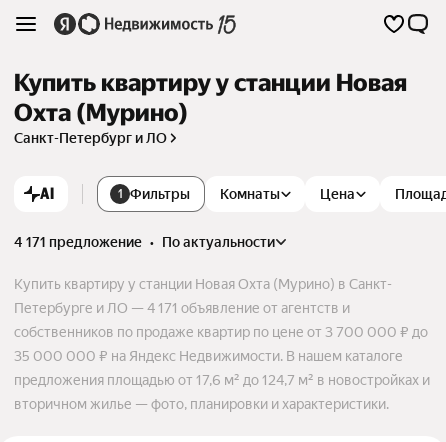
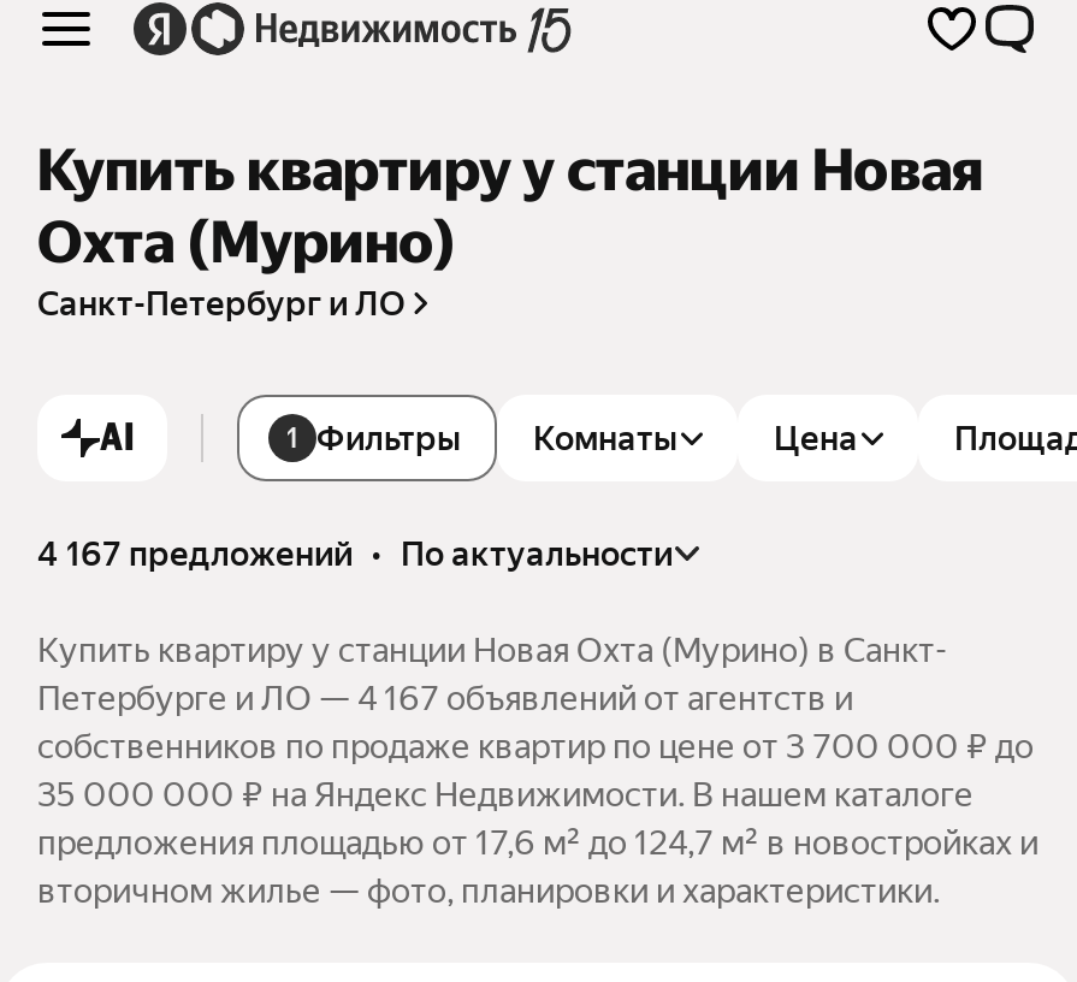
- 4 171 предложение • по актуальности
+ 4 167 предложений • по актуальности

- Петербурге и ЛО — 4 171 объявление от агентств и
+ Петербурге и ЛО — 4 167 объявлений от агентств и
